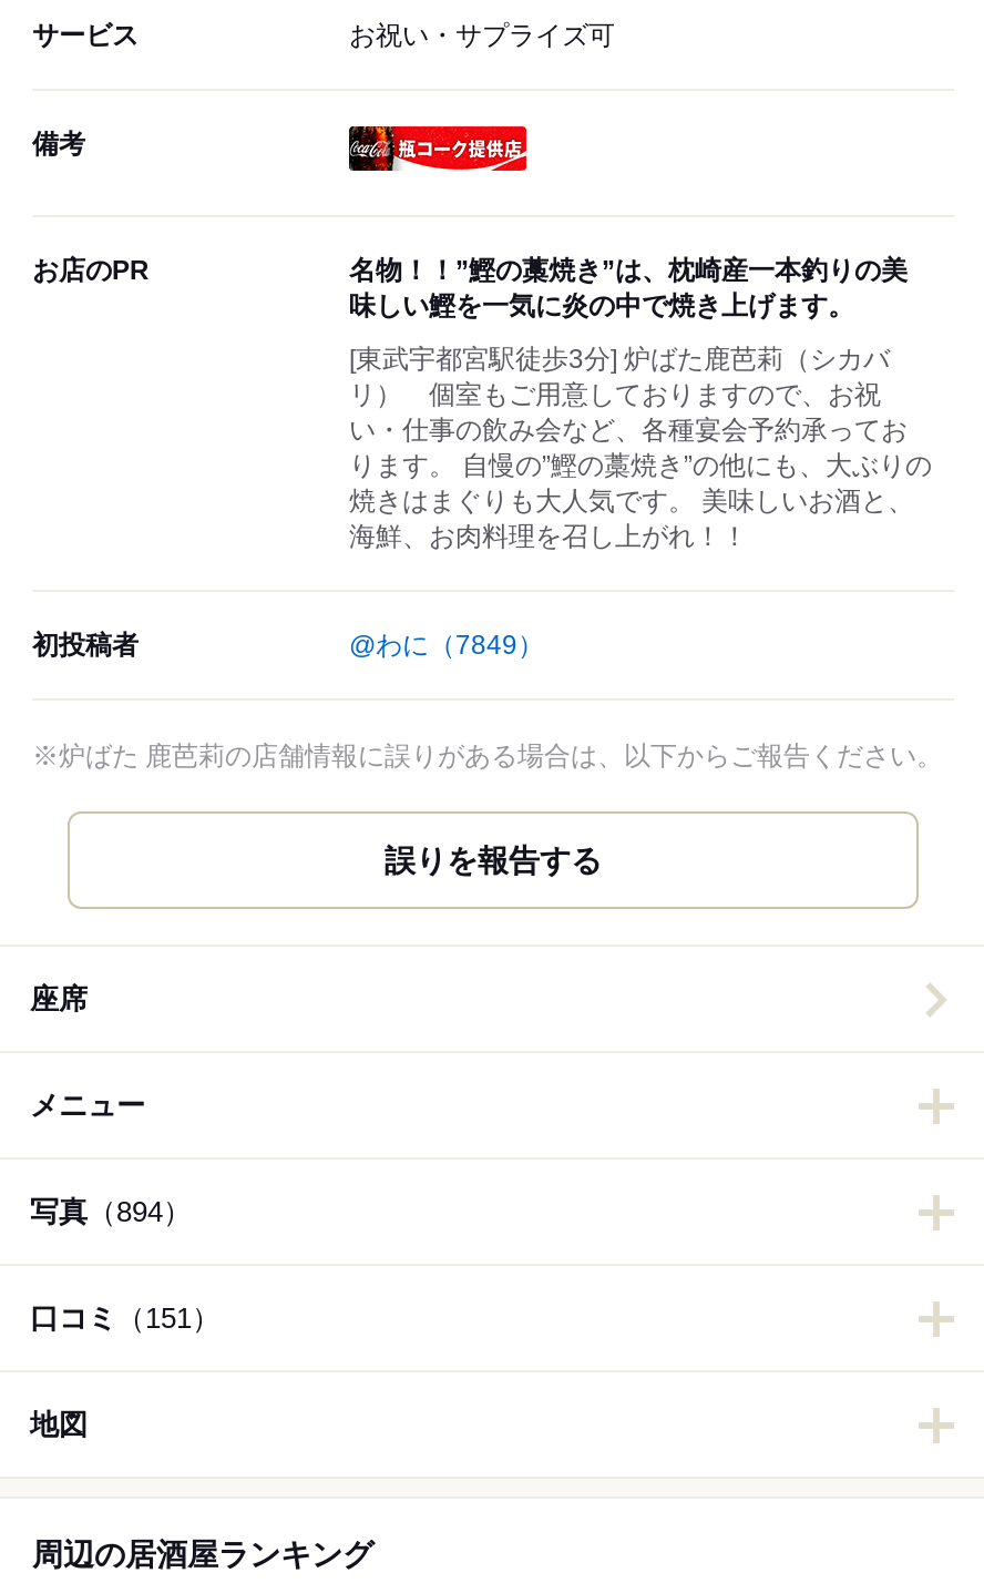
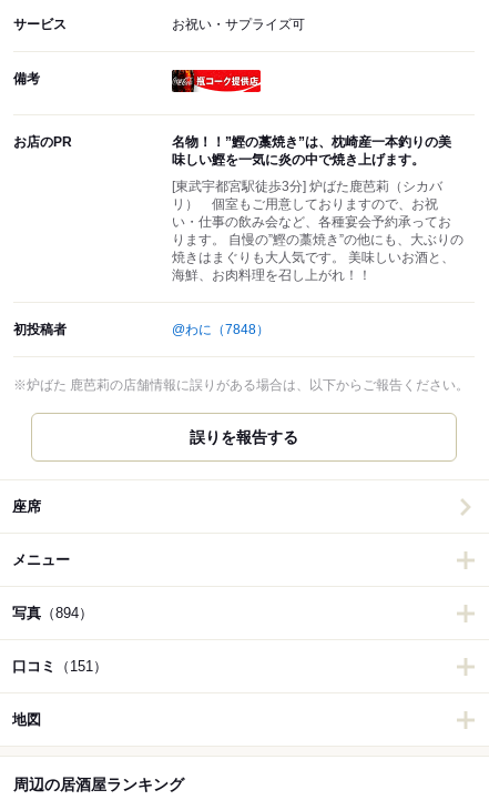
- @わに（7849）
+ @わに（7848）
